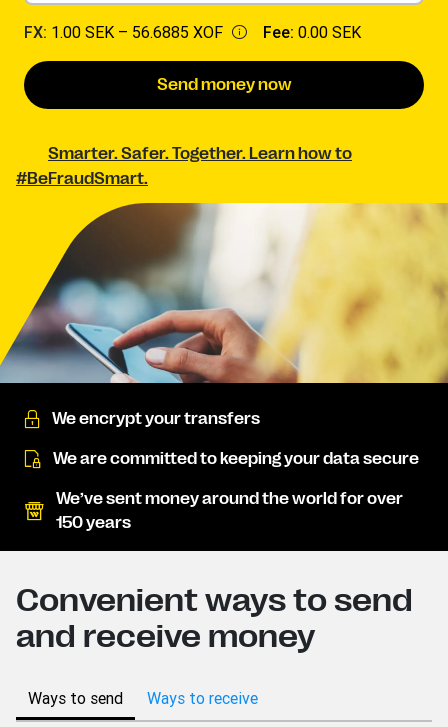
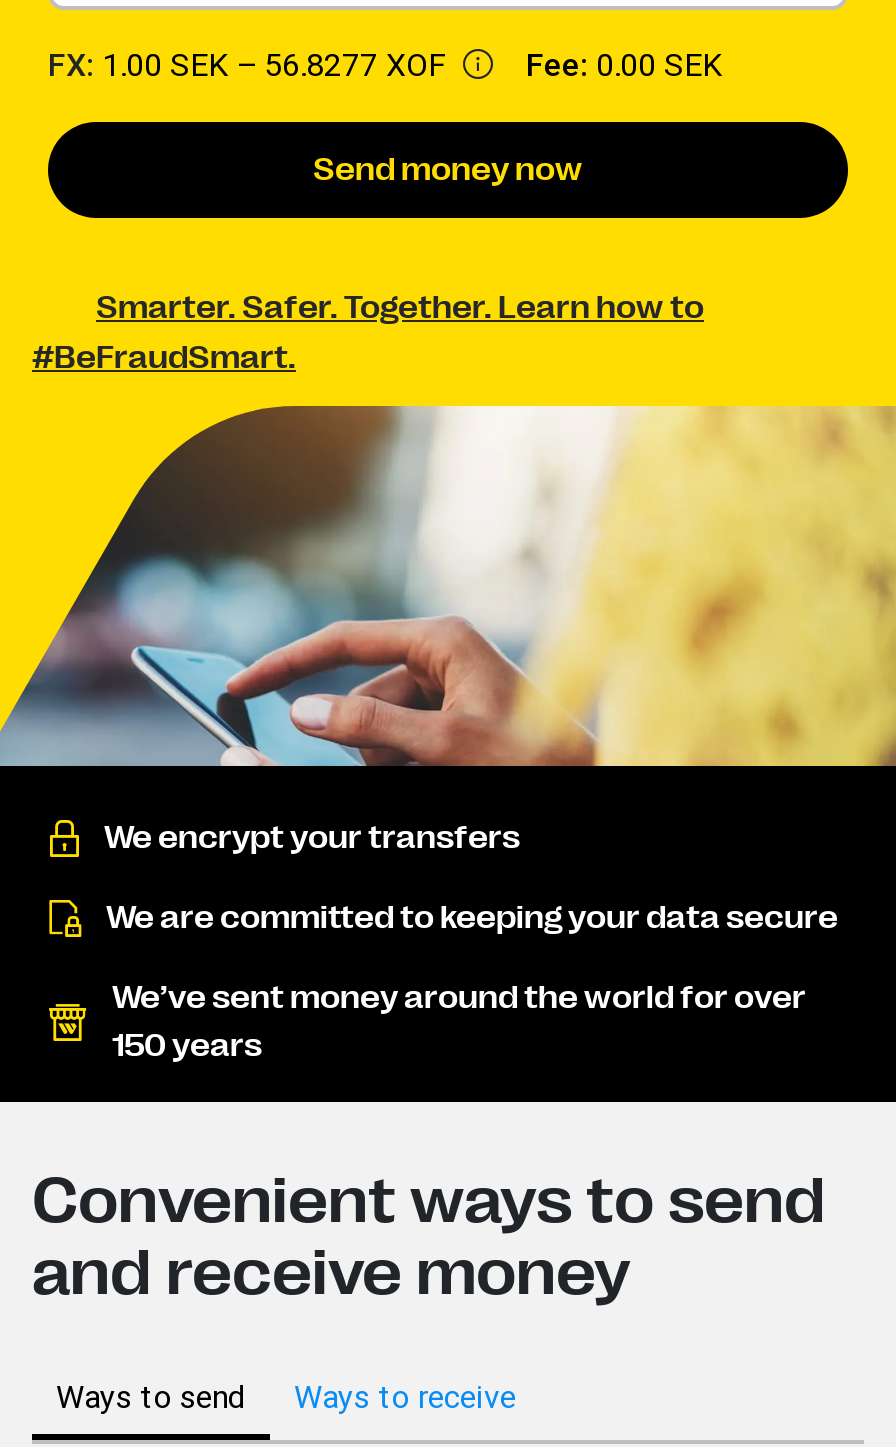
- FX: 1.00 SEK – 56.6885 XOF Fee: 0.00 SEK
+ FX: 1.00 SEK – 56.8277 XOF Fee: 0.00 SEK
